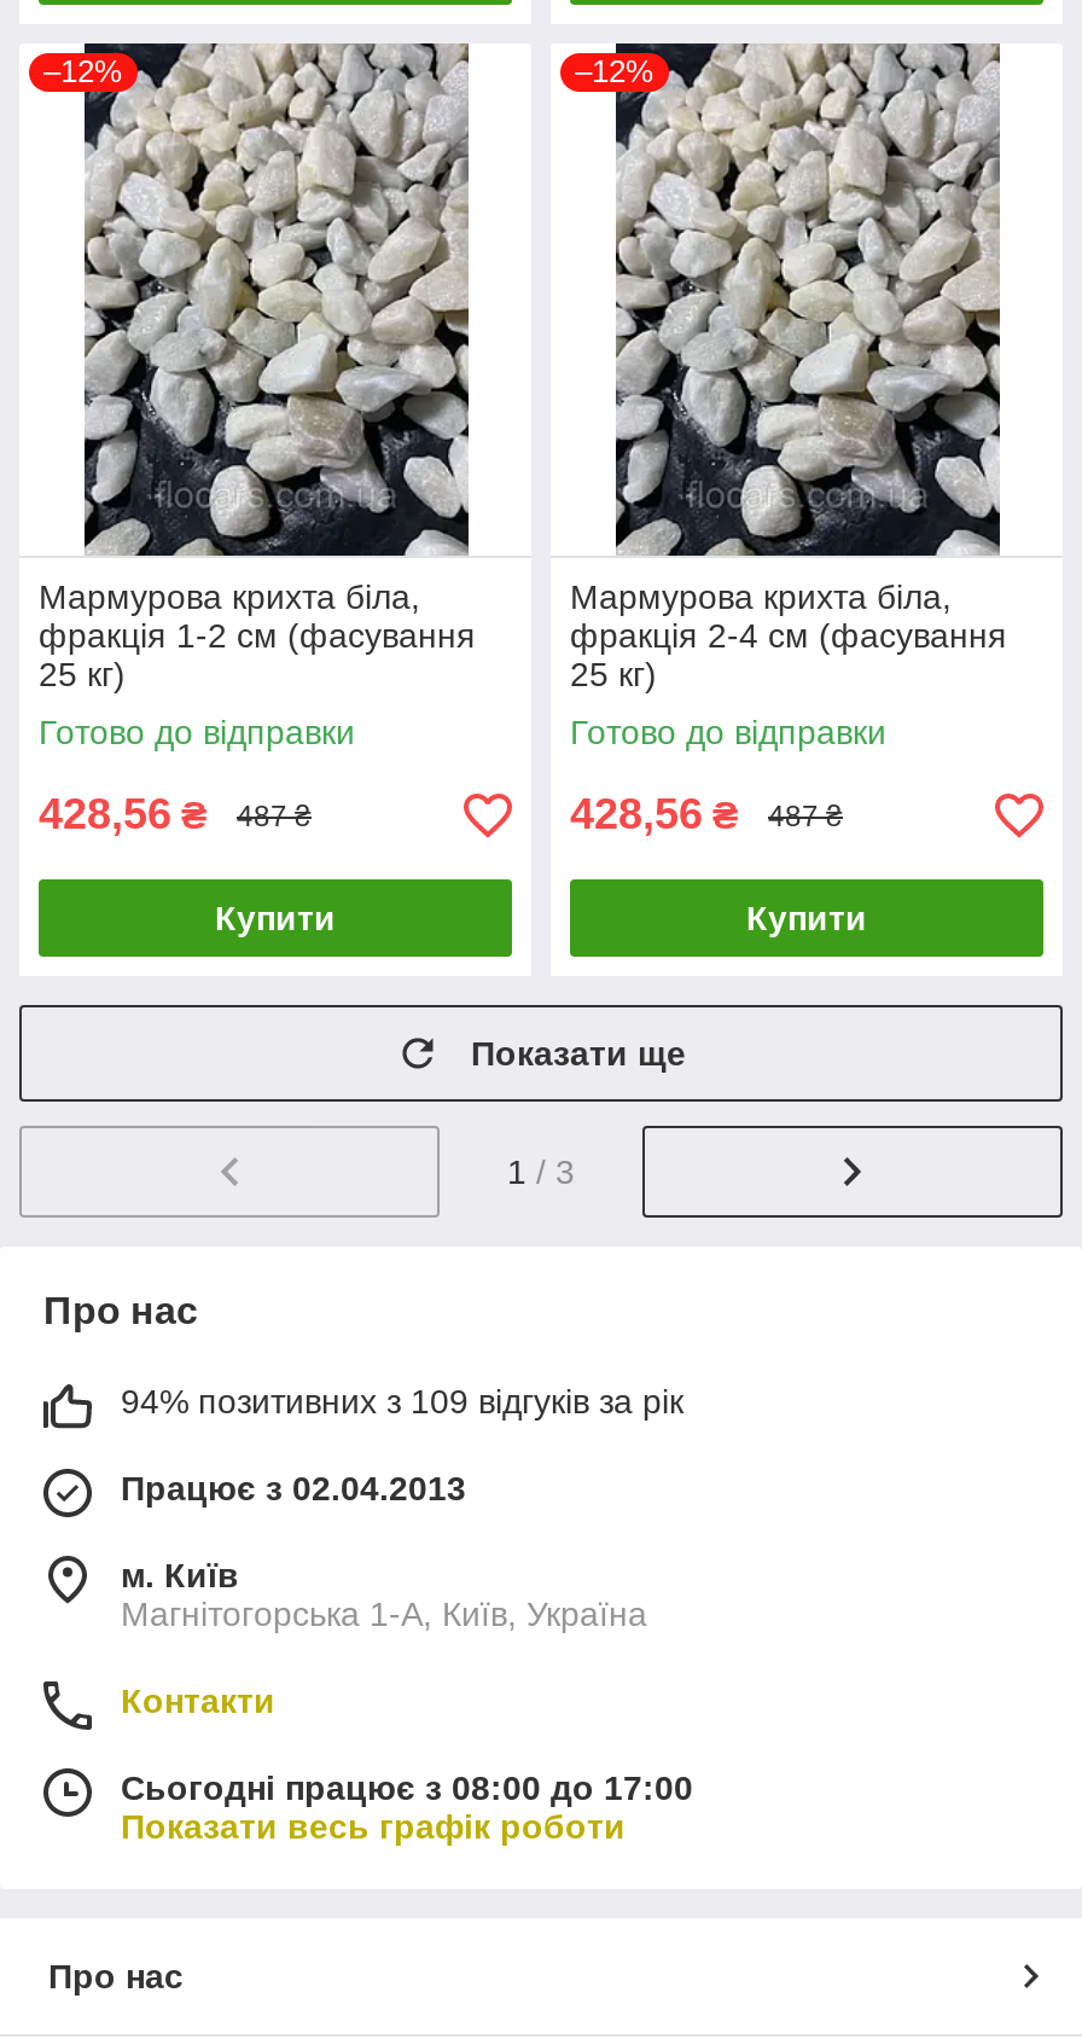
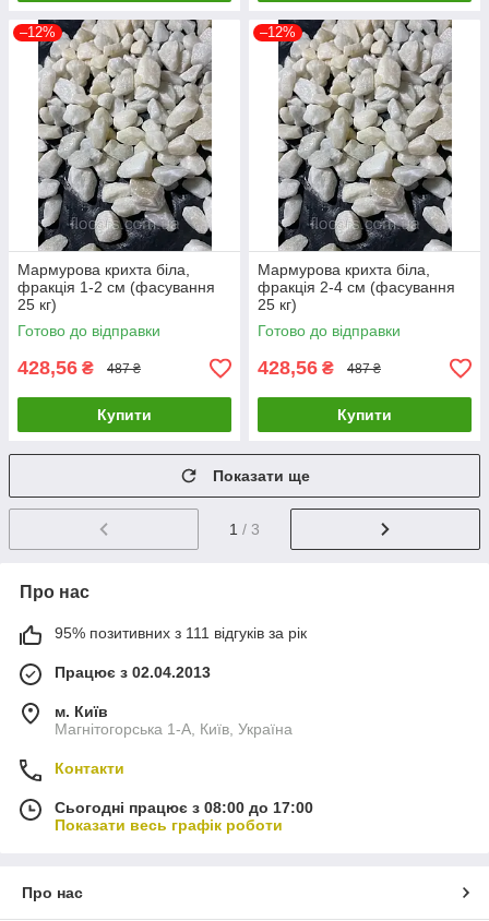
- 94% позитивних з 109 відгуків за рік
+ 95% позитивних з 111 відгуків за рік
